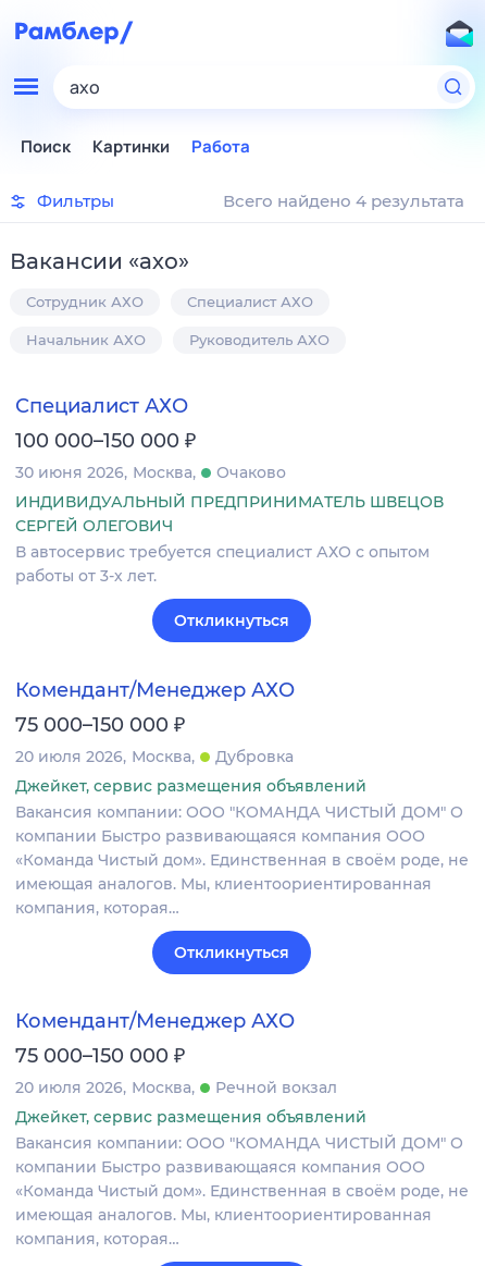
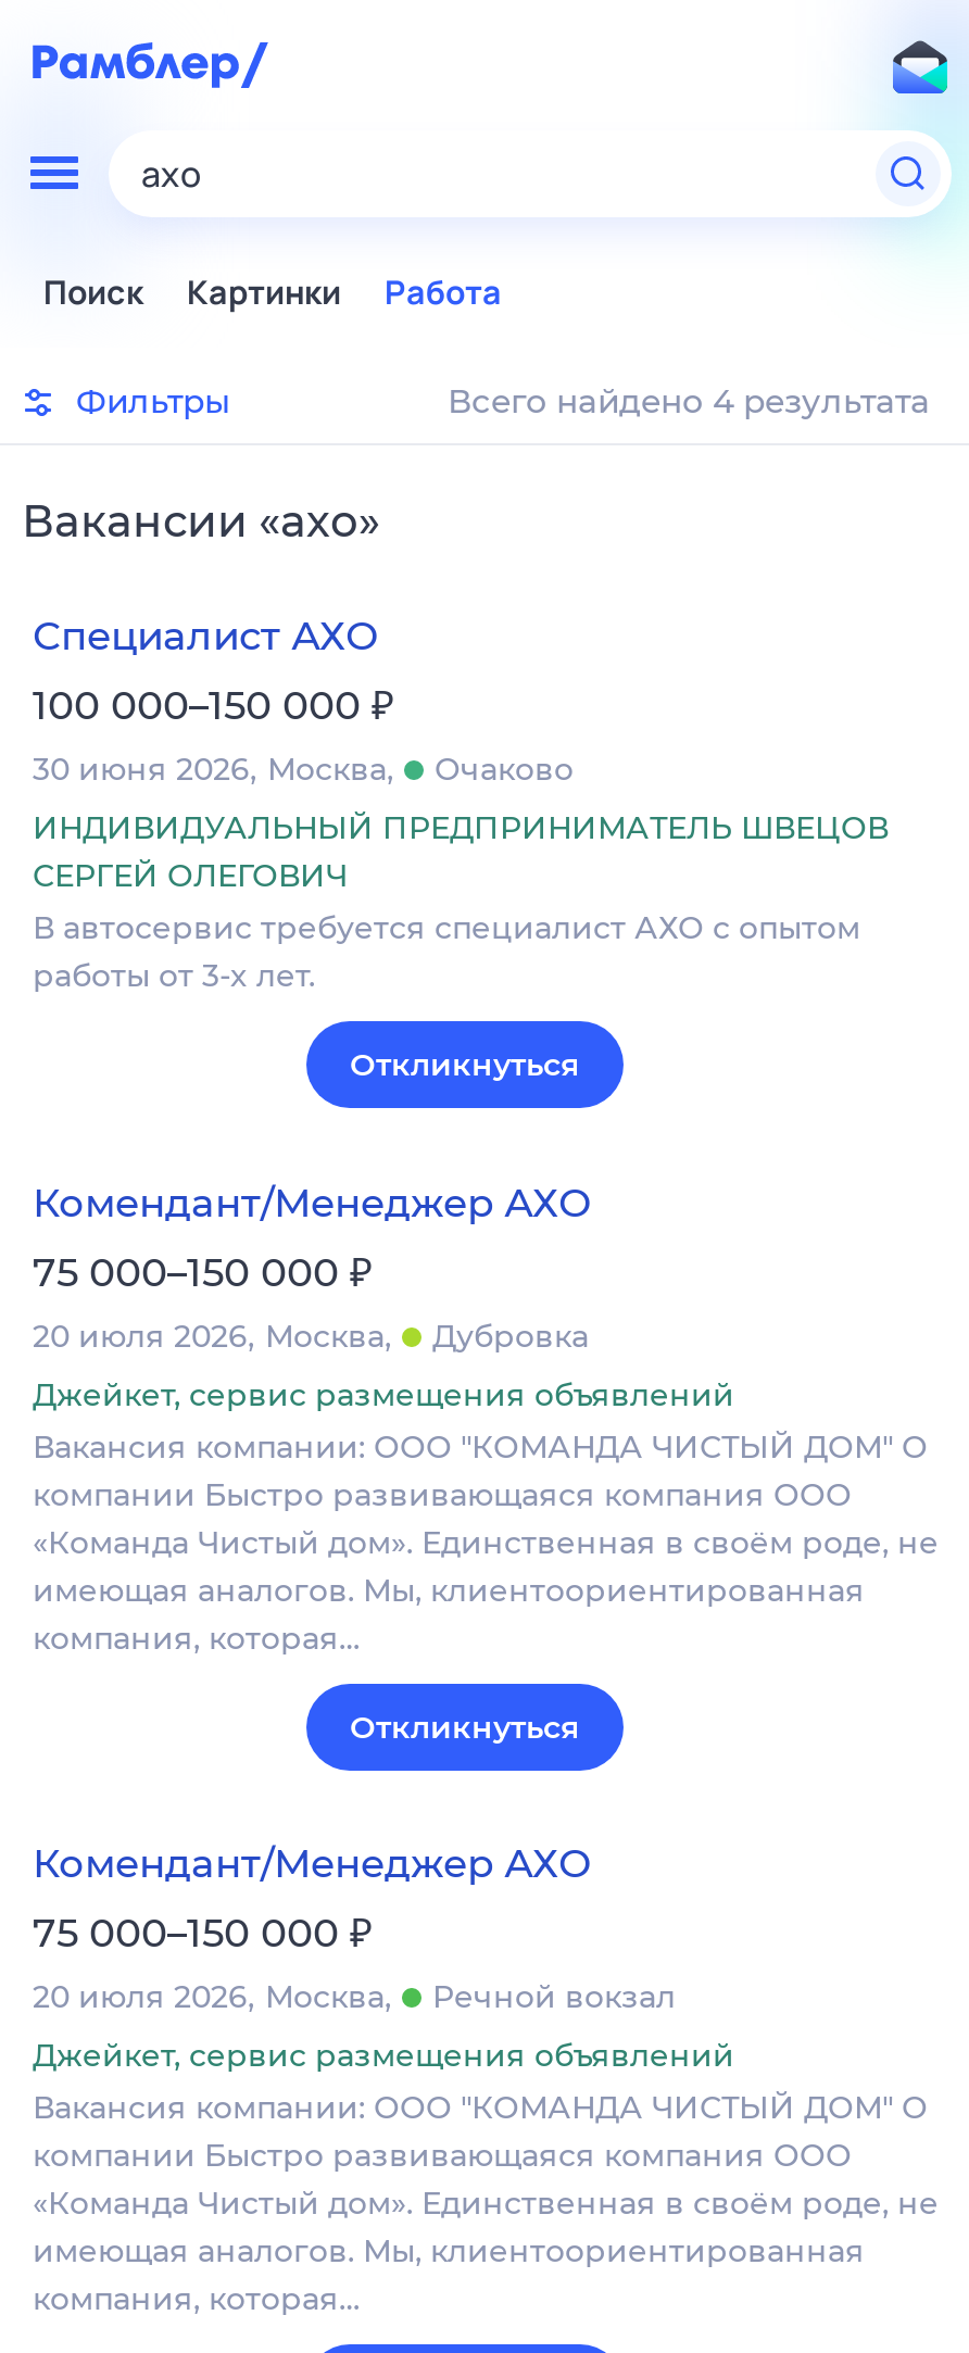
- Сотрудник АХО
- Специалист АХО
- Начальник АХО
- Руководитель АХО
